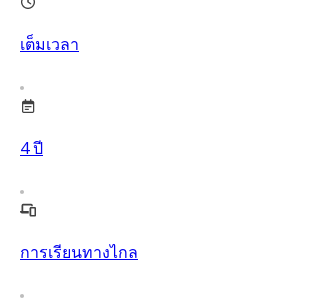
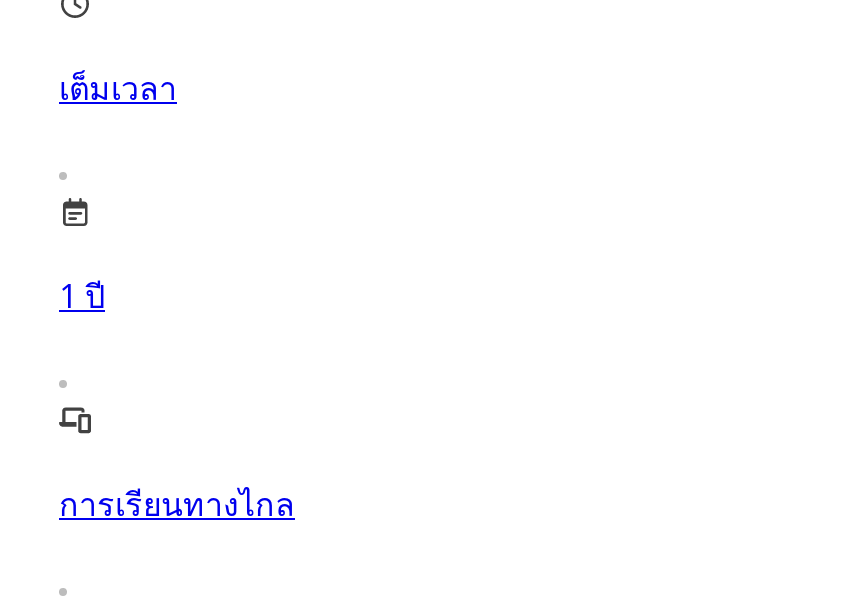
- 4 ปี
+ 1 ปี
